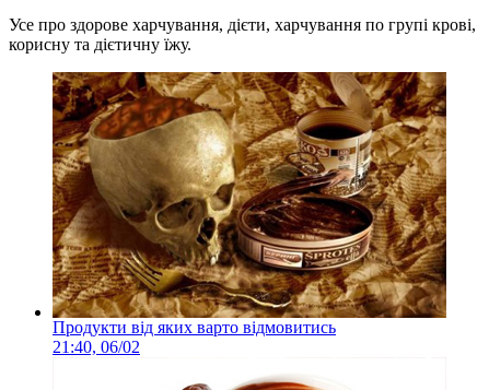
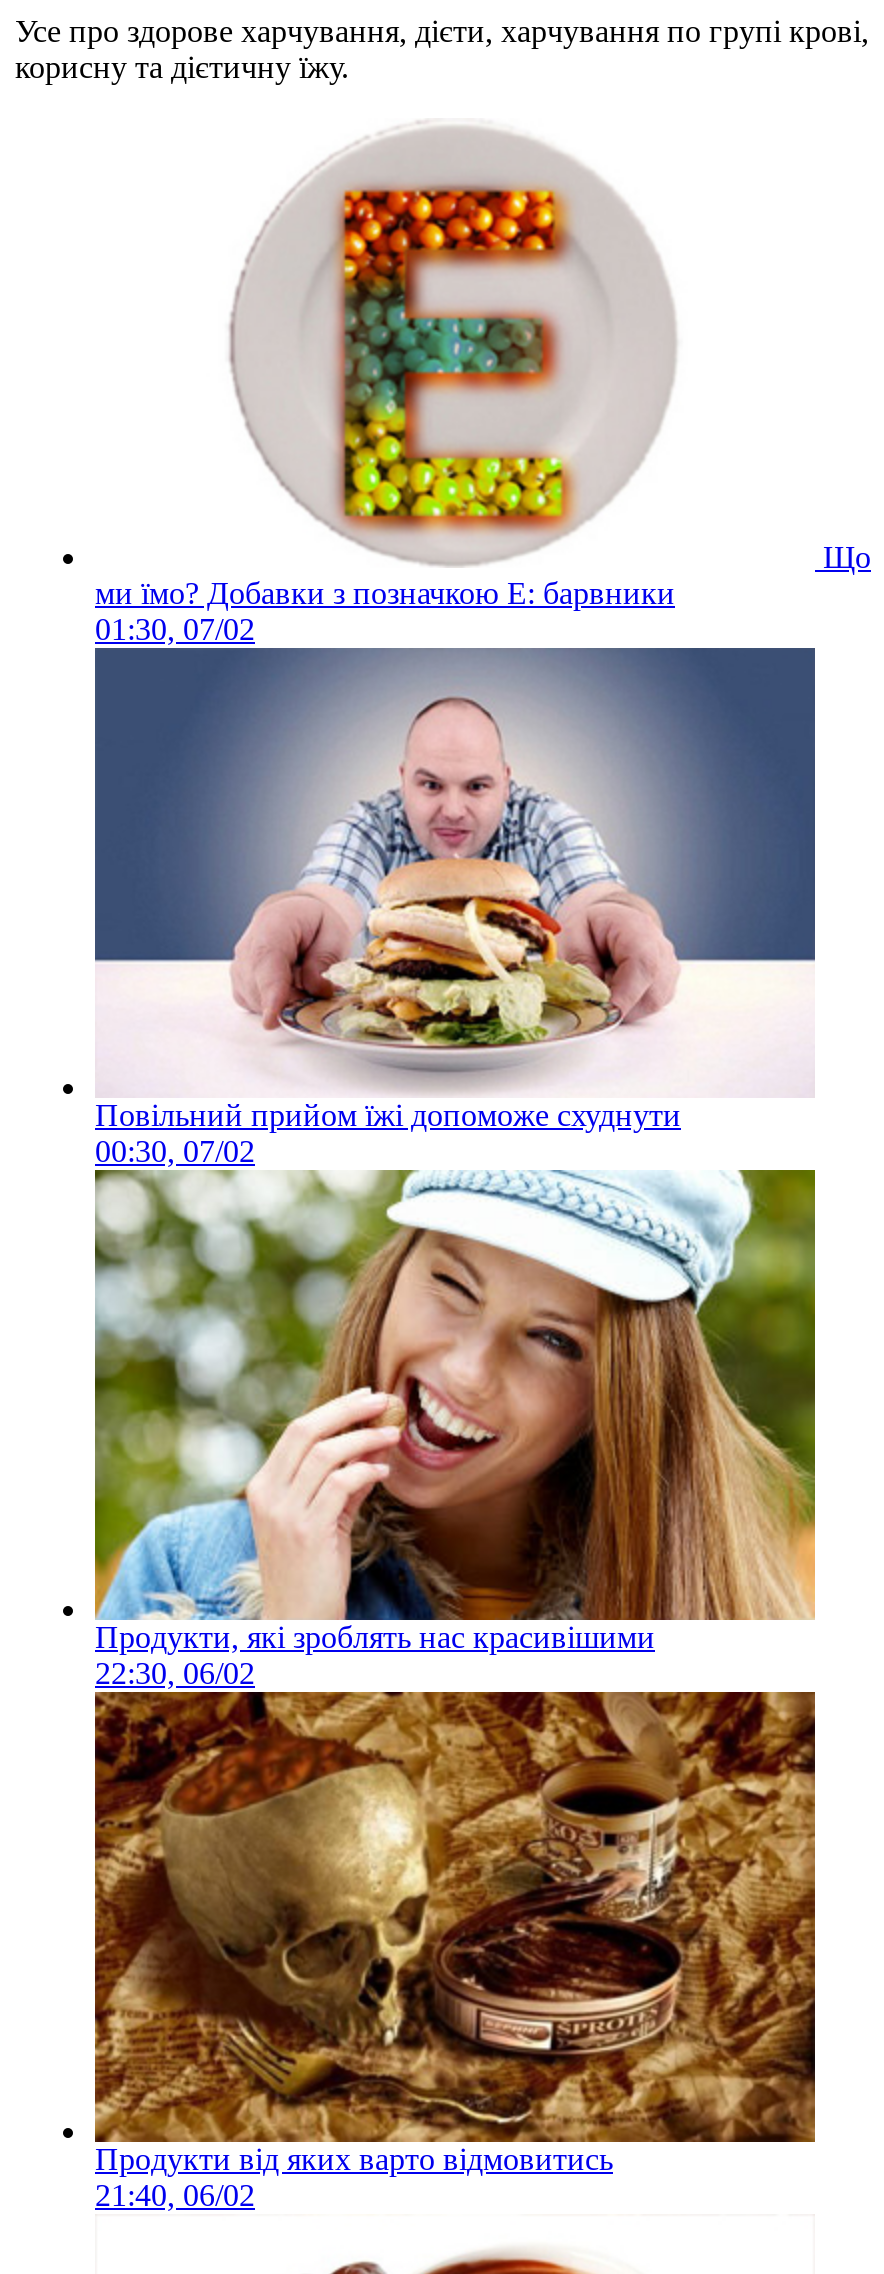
+ [image]
+ Повільний прийом їжі допоможе схуднути
+ 00:30, 07/02

+ [image]
+ Продукти, які зроблять нас красивішими
+ 22:30, 06/02

+ [image]
+ Що
+ ми їмо? Добавки з позначкою Е: барвники
+ 01:30, 07/02
